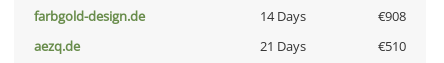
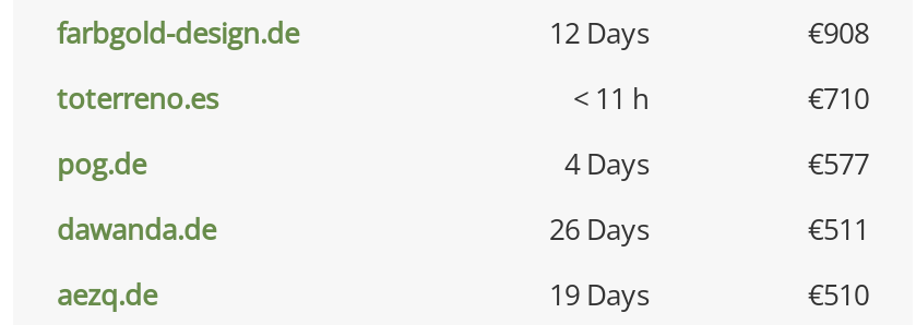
- 14 Days
+ 12 Days

+ toterreno.es
+ < 11 h
+ €710
+ pog.de
+ 4 Days
+ €577
+ dawanda.de
+ 26 Days
+ €511

- 21 Days
+ 19 Days
